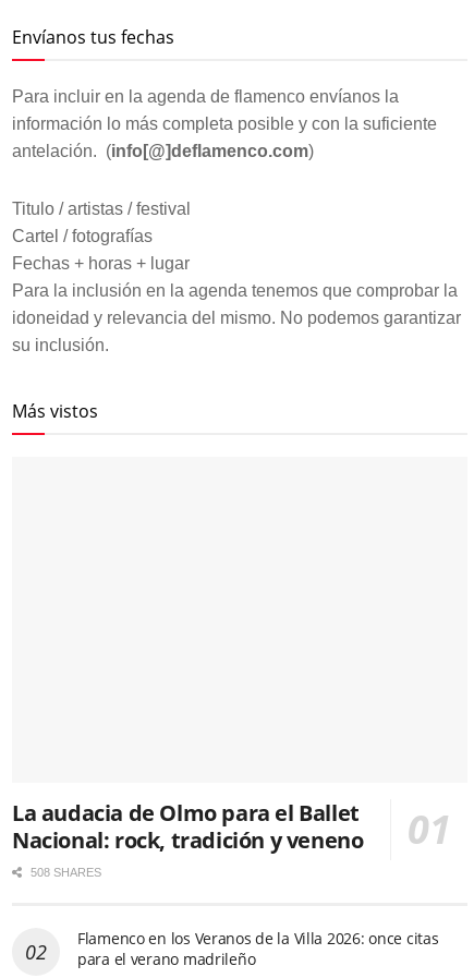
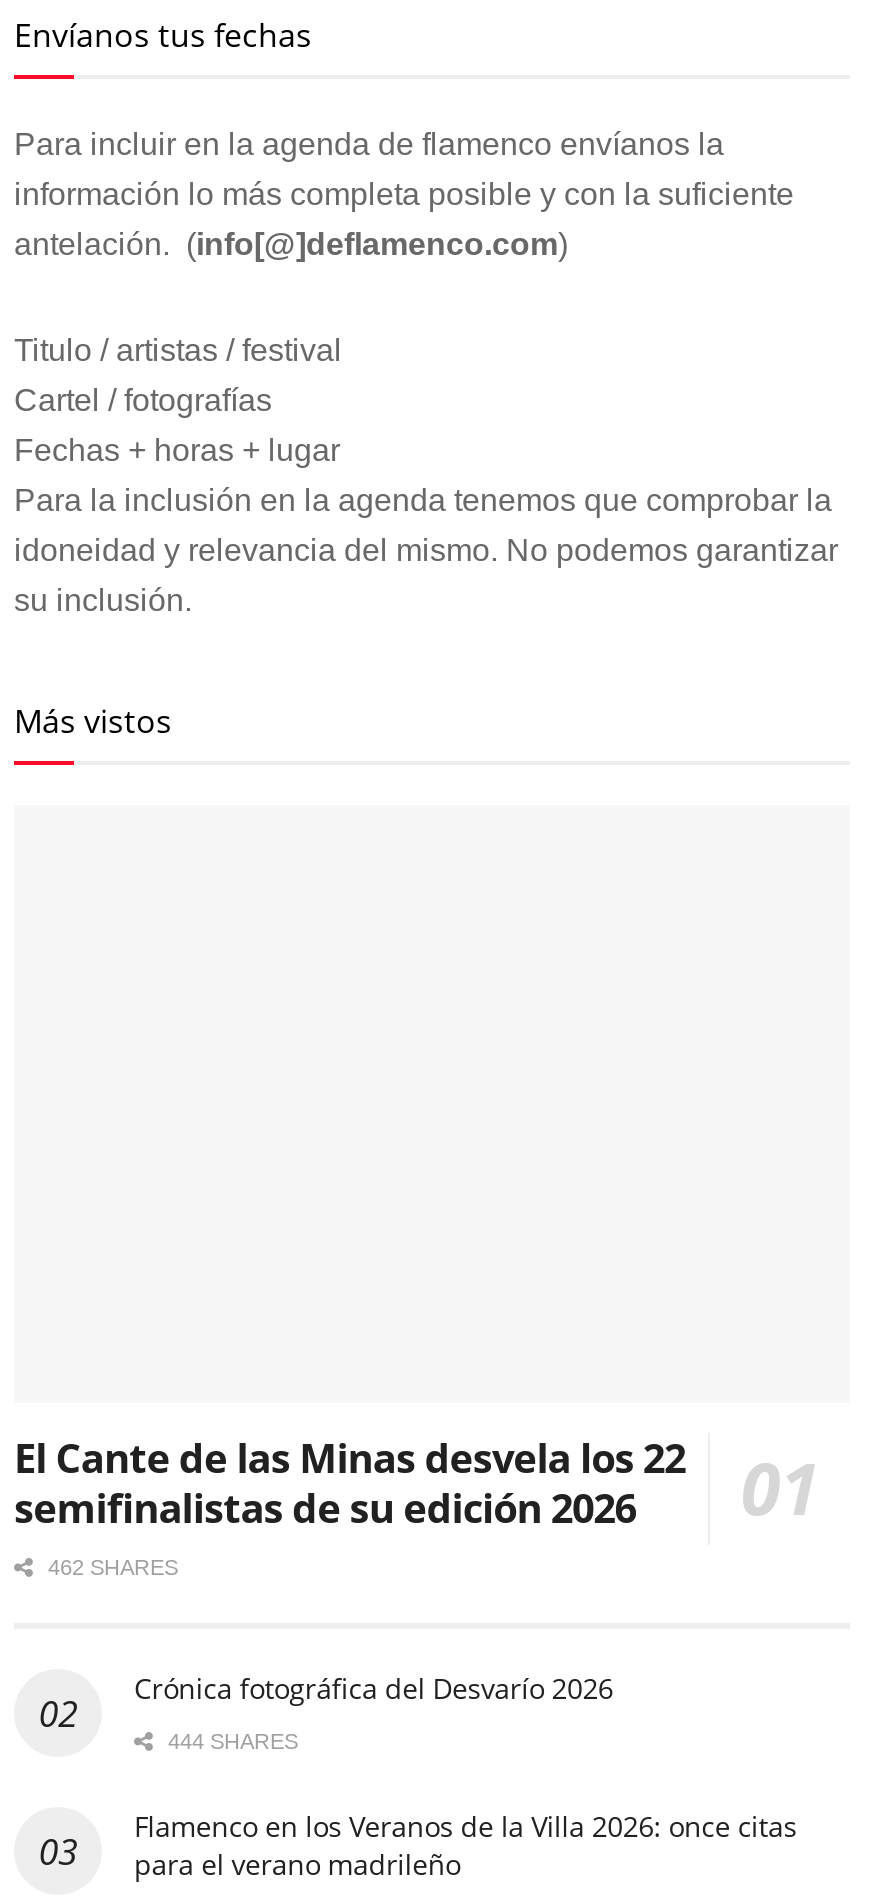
- La audacia de Olmo para el Ballet
- Nacional: rock, tradición y veneno
- 508 SHARES
+ El Cante de las Minas desvela los 22
+ semifinalistas de su edición 2026
+ 462 SHARES
+ Crónica fotográfica del Desvarío 2026
+ 444 SHARES
